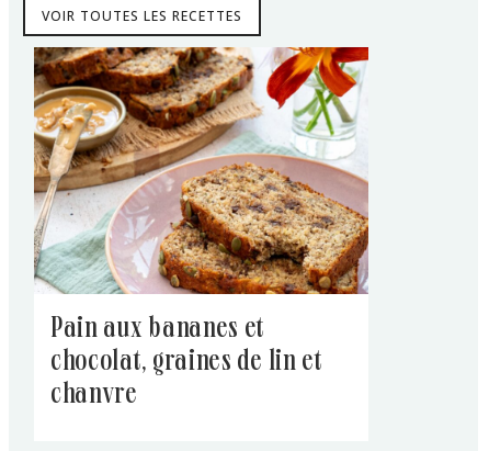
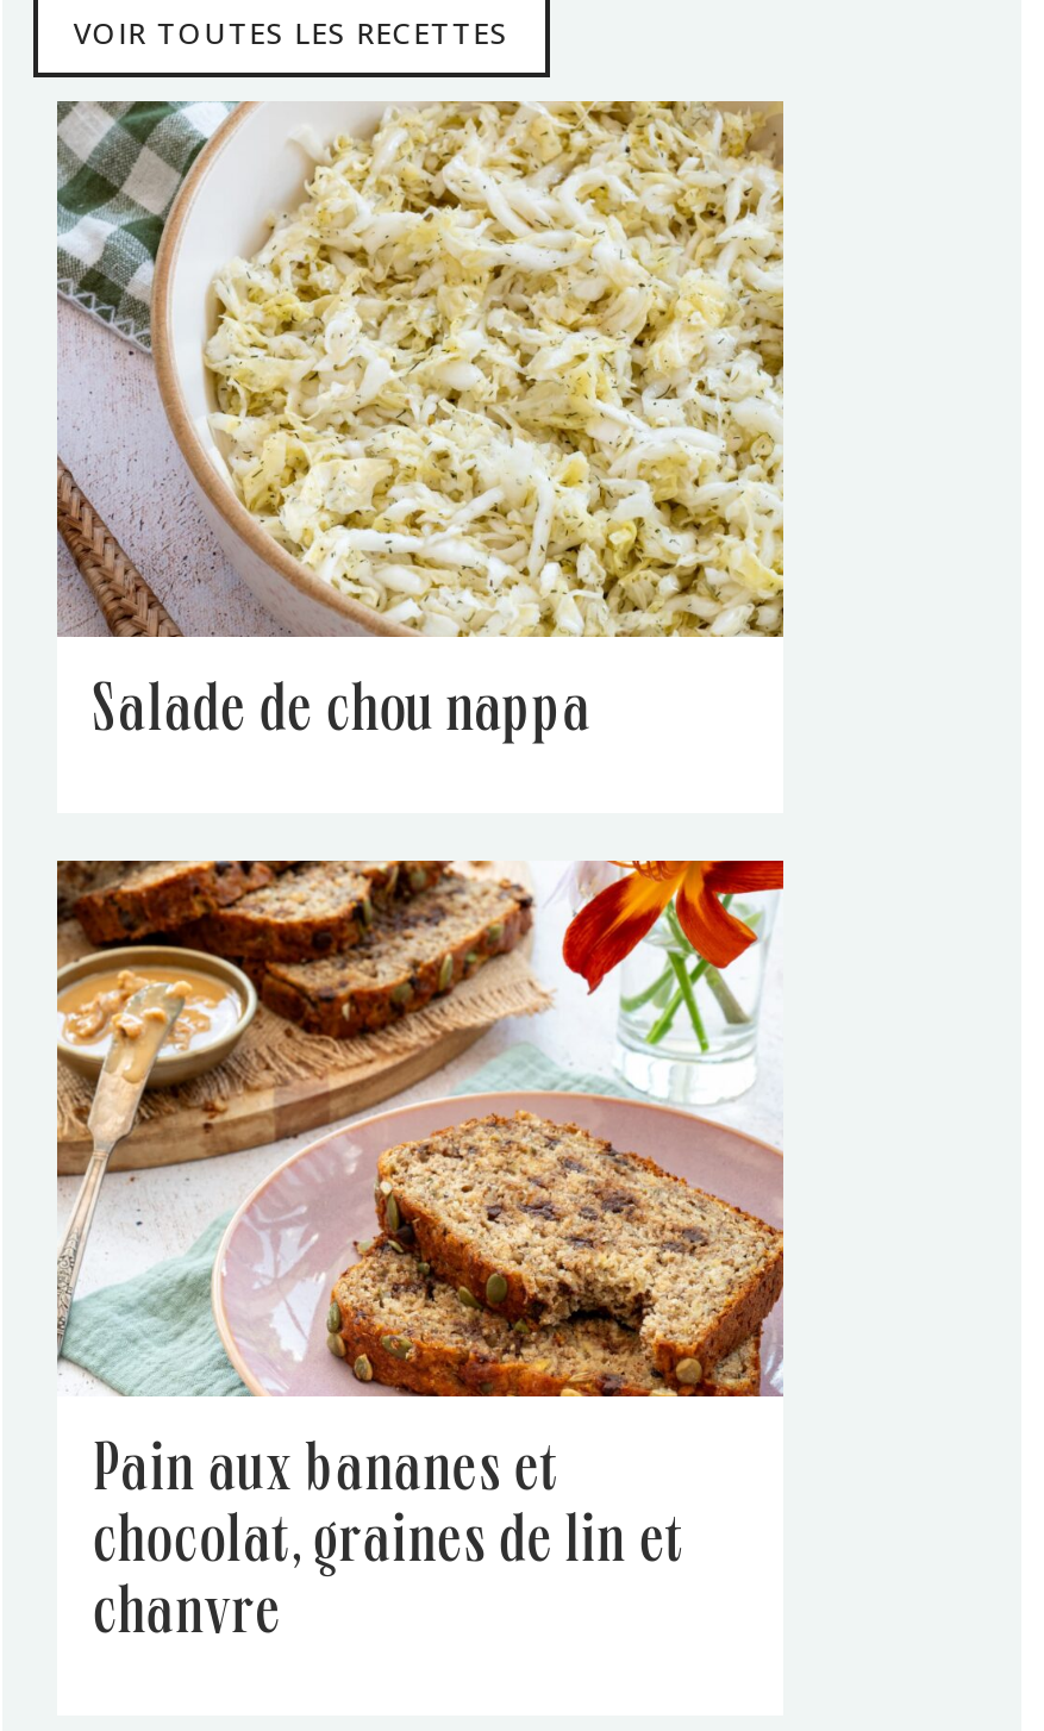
+ [image]
+ salade de chou nappa
